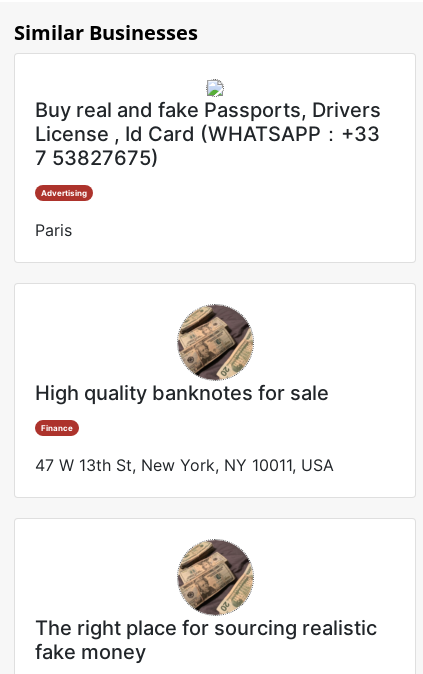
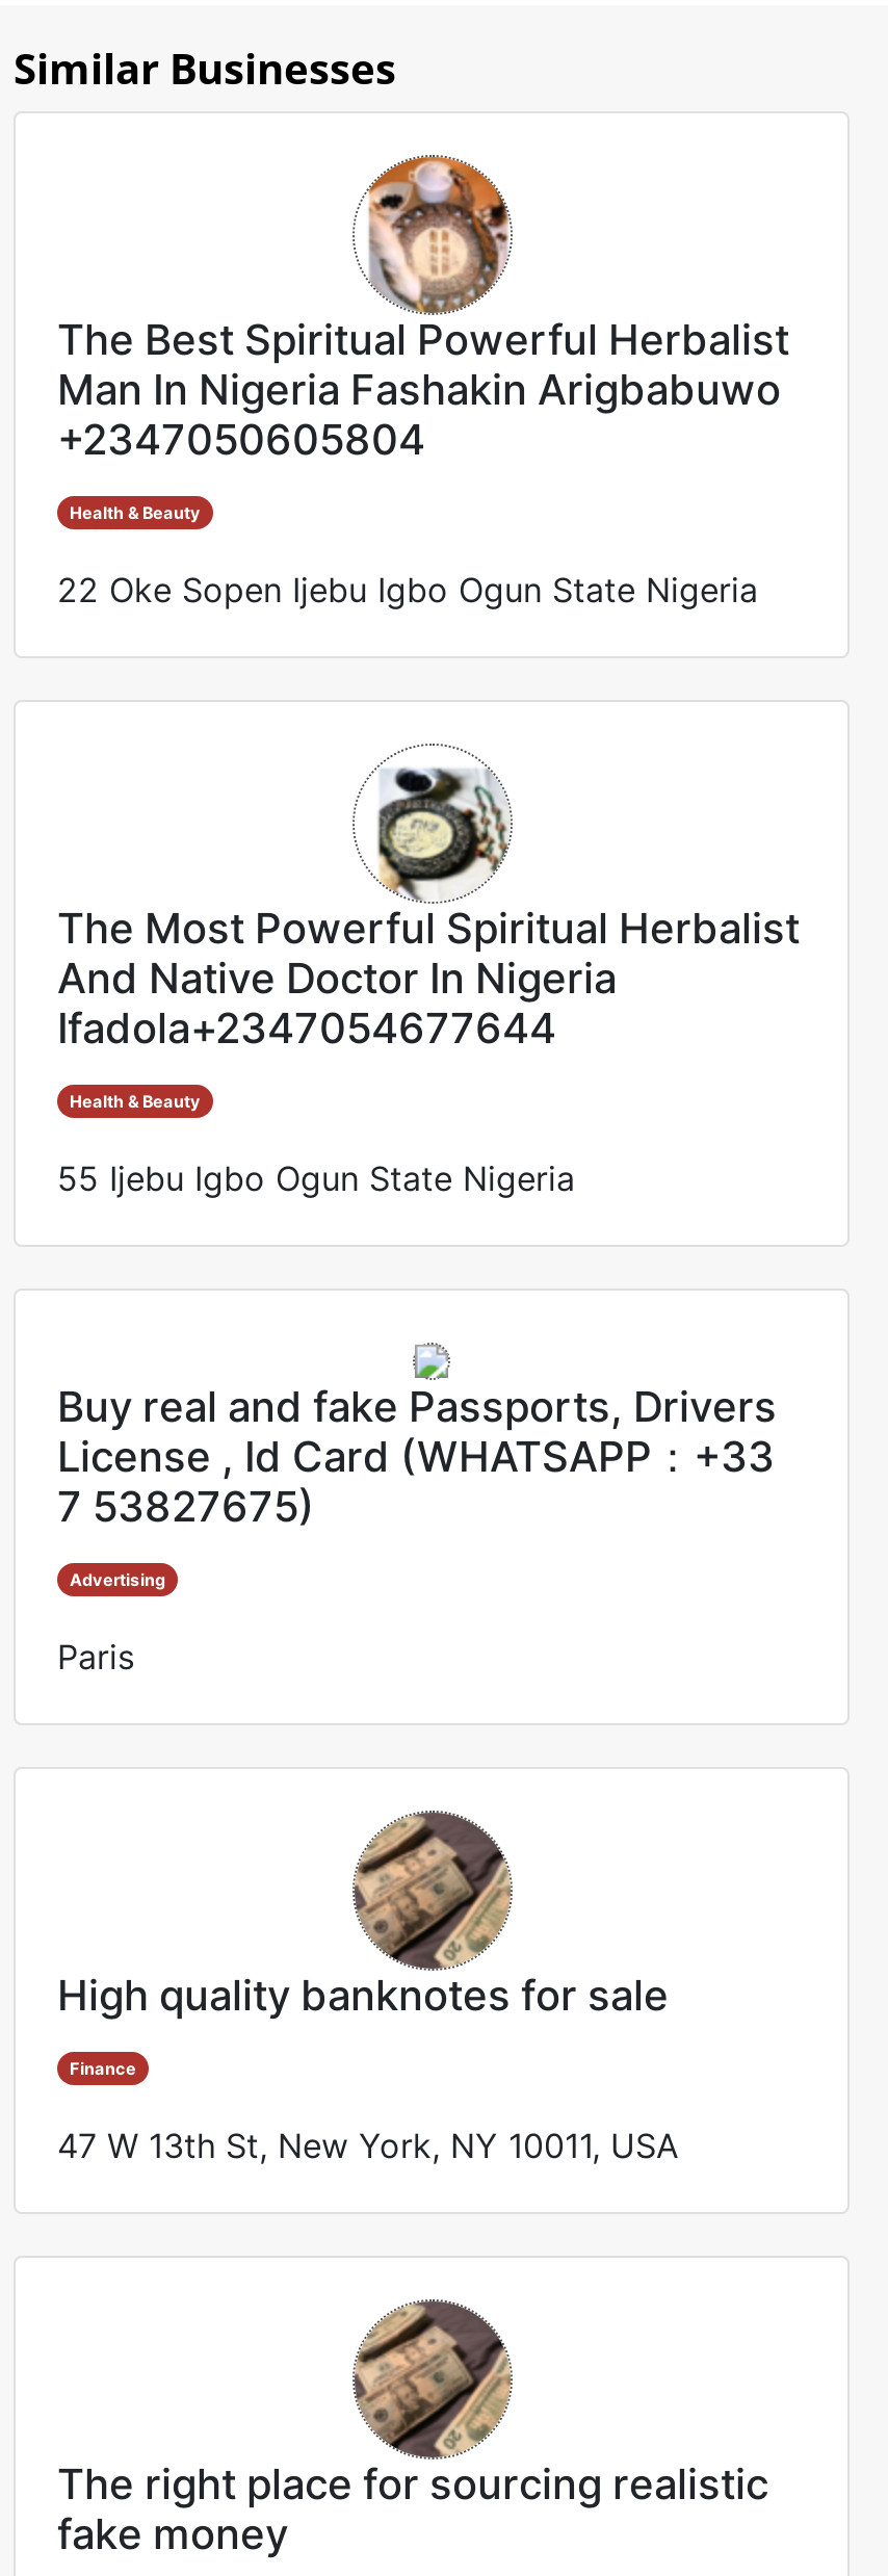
+ [image]
+ The Best Spiritual Powerful Herbalist
+ Man In Nigeria Fashakin Arigbabuwo
+ +2347050605804
+ Health & Beauty
+ 22 Oke Sopen Ijebu Igbo Ogun State Nigeria

+ [image]
+ The Most Powerful Spiritual Herbalist
+ And Native Doctor In Nigeria
+ Ifadola+2347054677644
+ Health & Beauty
+ 55 Ijebu Igbo Ogun State Nigeria
